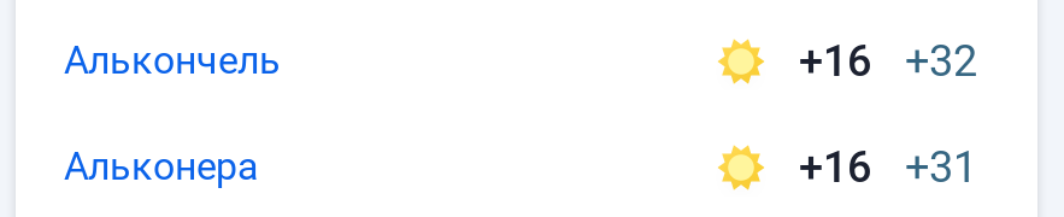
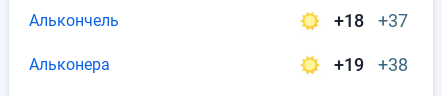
- +16
+ +18

- +32
+ +37

- +16
+ +19

- +31
+ +38
